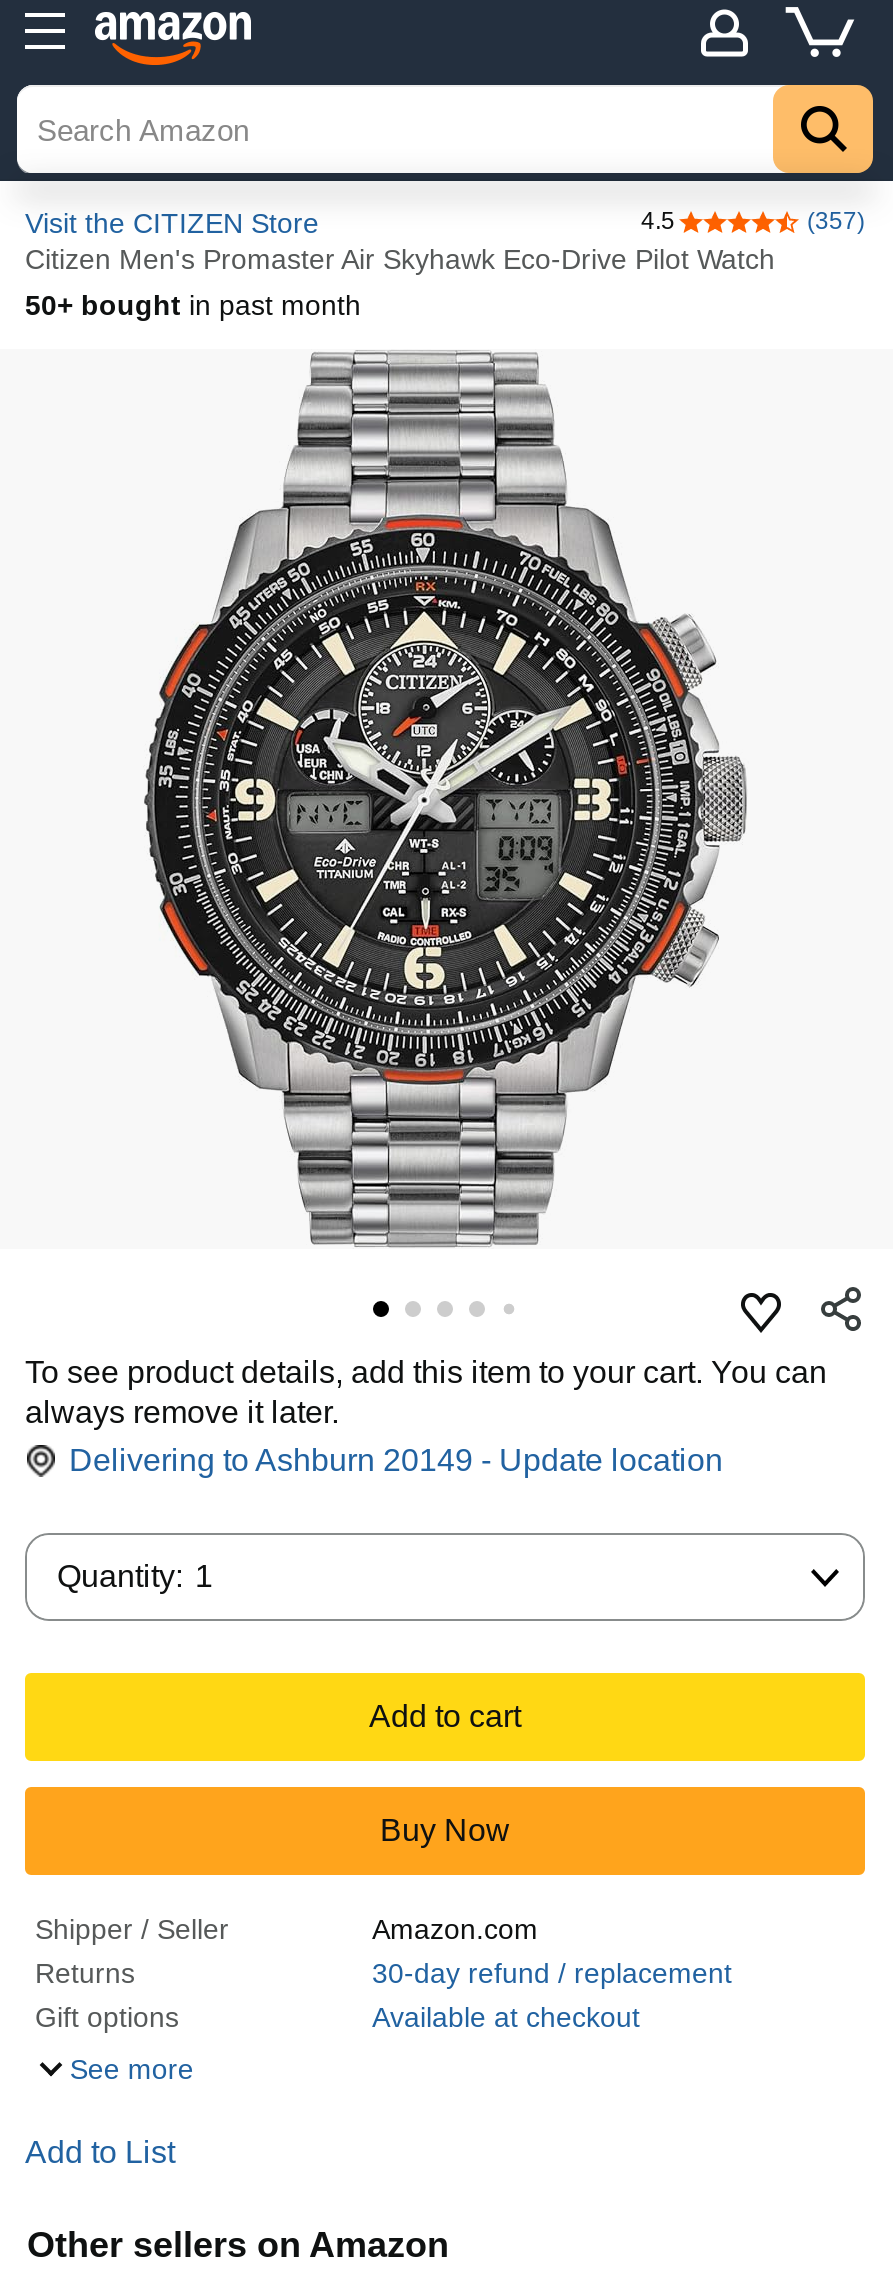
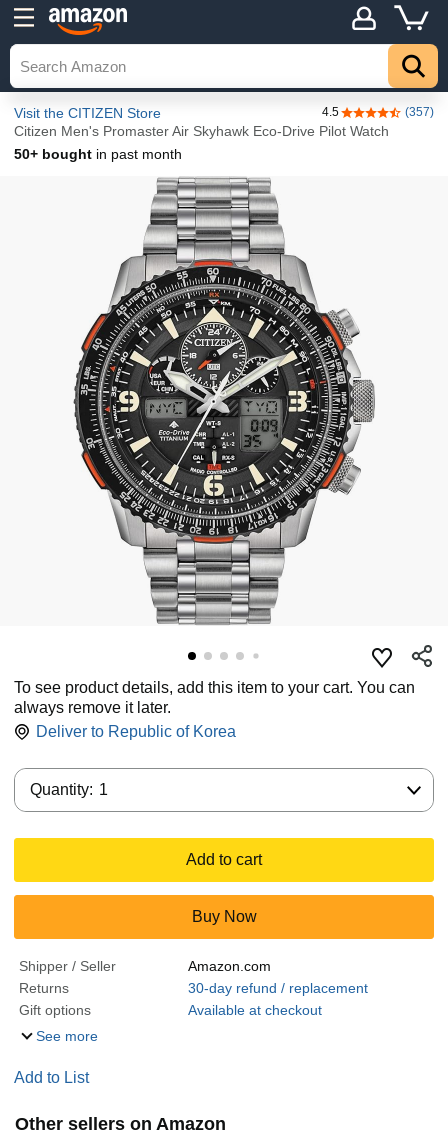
- Delivering to Ashburn 20149 - Update location
+ Deliver to Republic of Korea
